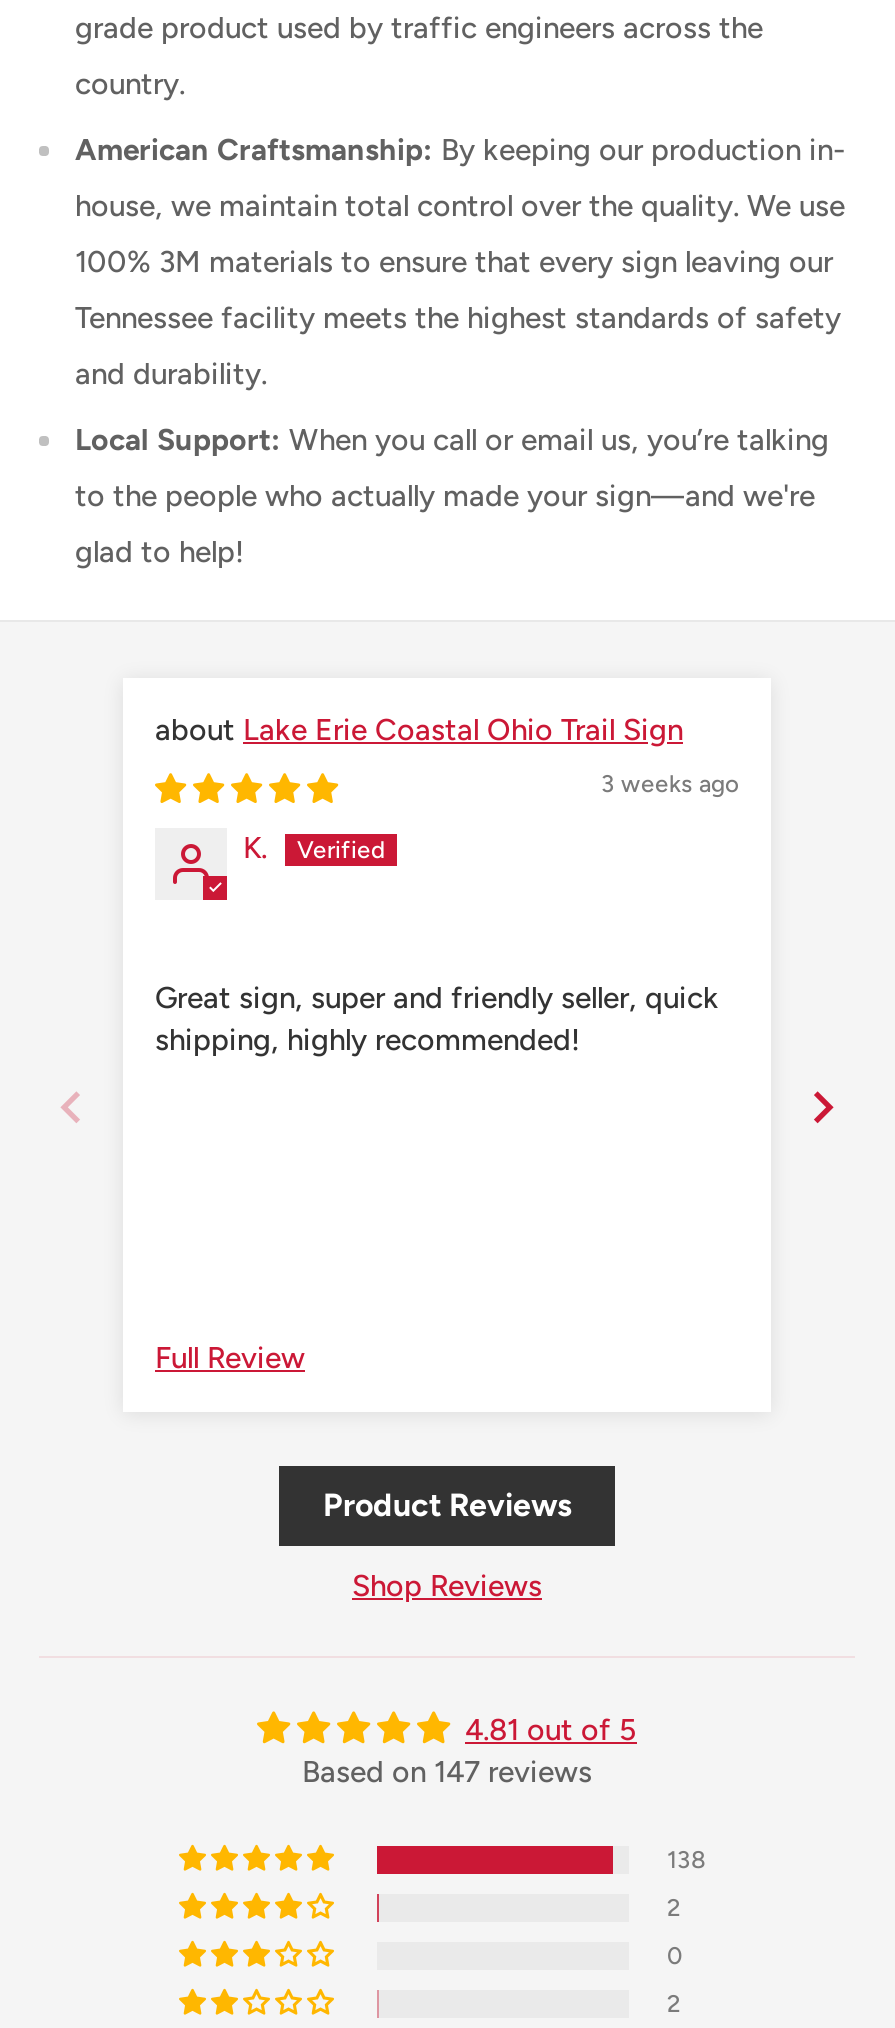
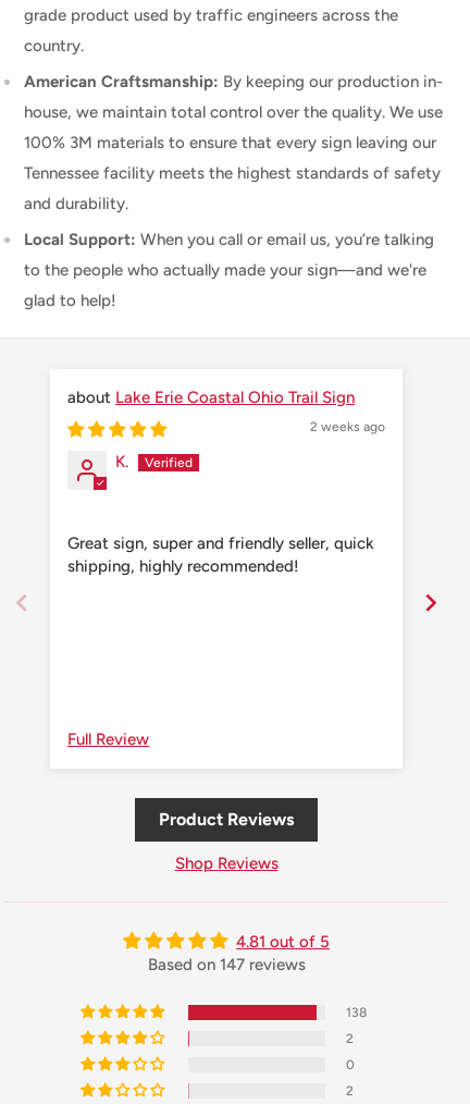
- 3 weeks ago
+ 2 weeks ago
